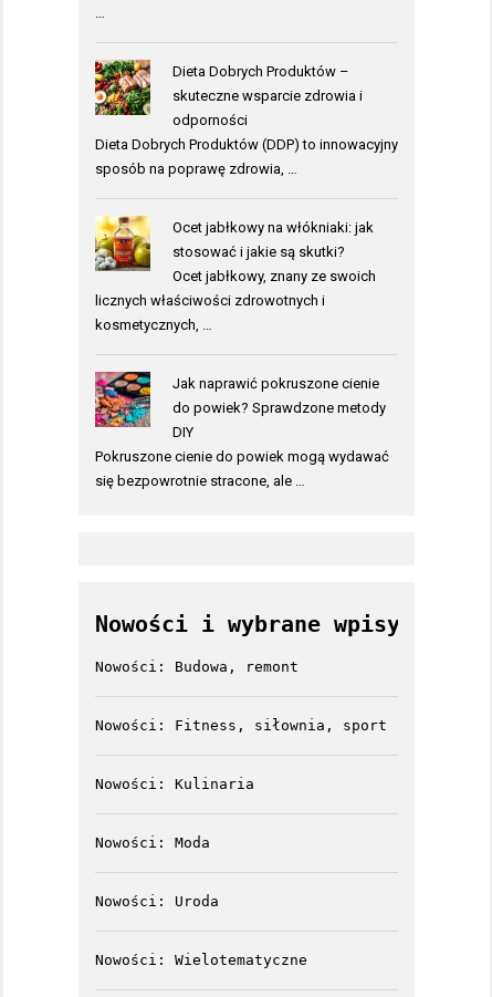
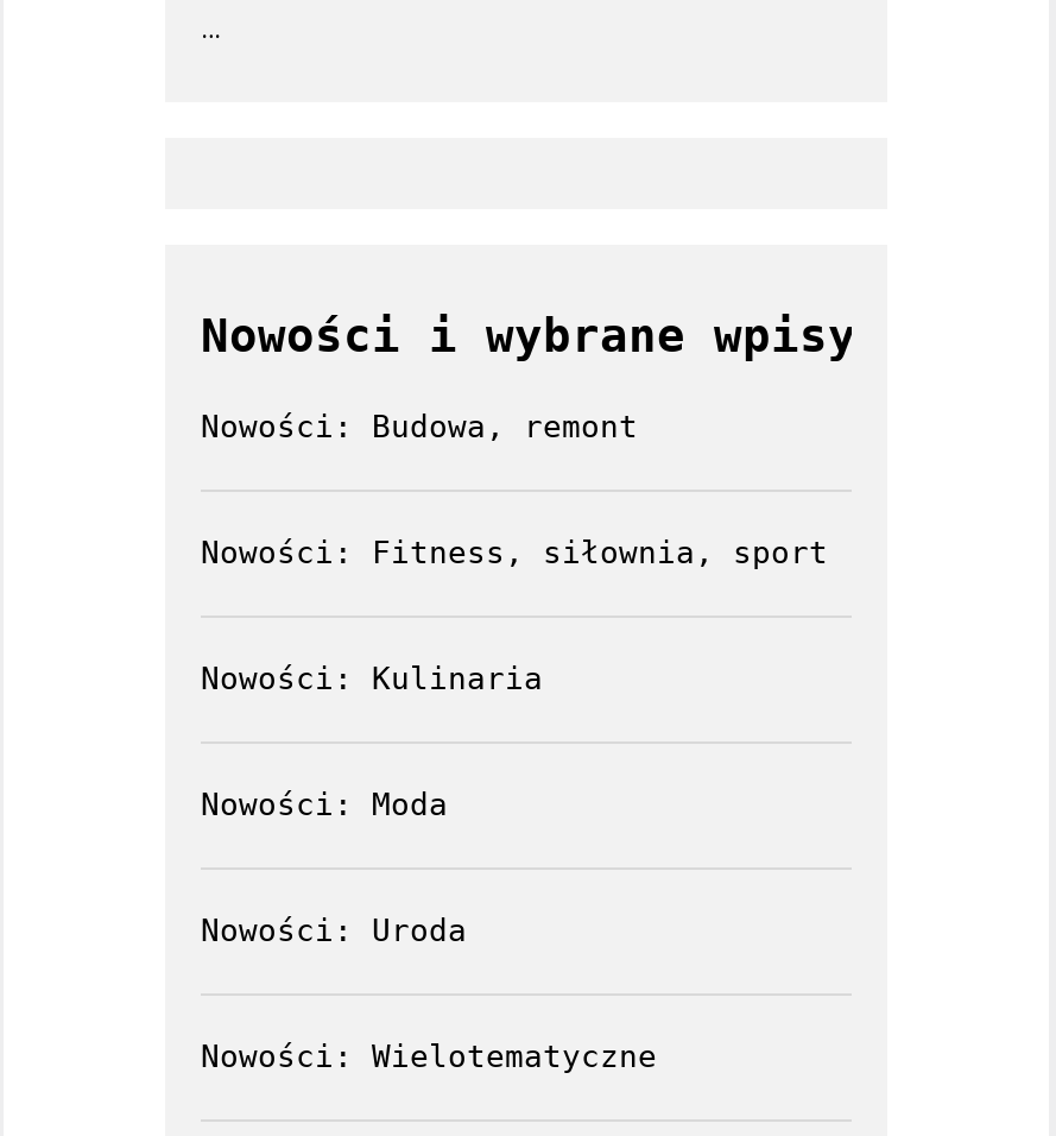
- [image]
- Dieta Dobrych Produktów –
- skuteczne wsparcie zdrowia i
- odporności
- Dieta Dobrych Produktów (DDP) to innowacyjny
- sposób na poprawę zdrowia, …

- [image]
- Ocet jabłkowy na włókniaki: jak
- stosować i jakie są skutki?
- Ocet jabłkowy, znany ze swoich
- licznych właściwości zdrowotnych i
- kosmetycznych, …

- [image]
- Jak naprawić pokruszone cienie
- do powiek? Sprawdzone metody
- DIY
- Pokruszone cienie do powiek mogą wydawać
- się bezpowrotnie stracone, ale …
